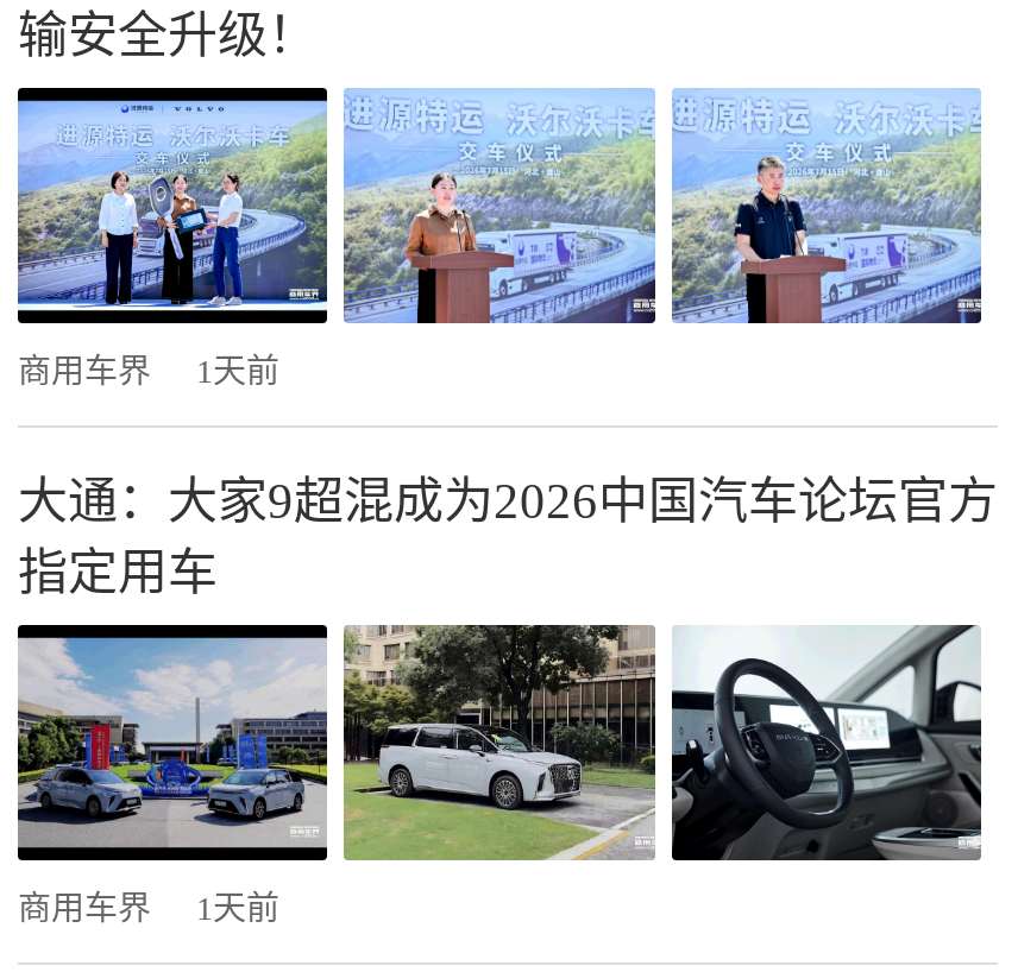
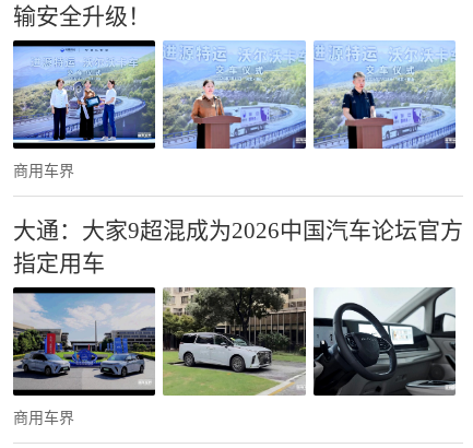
- 1天前

- 1天前
